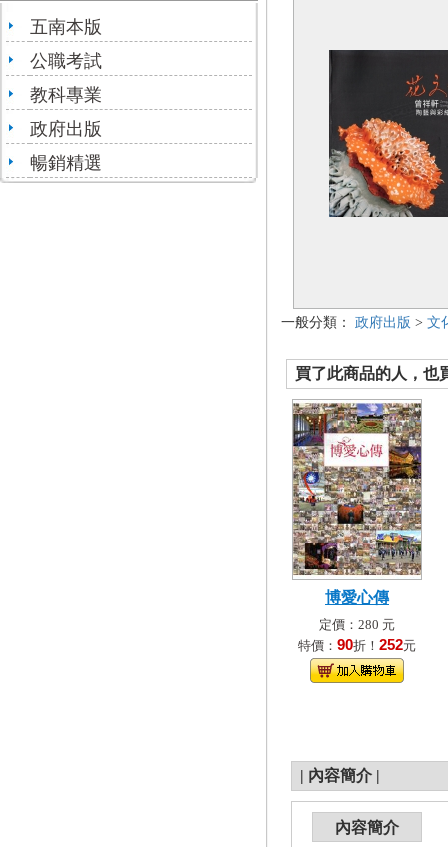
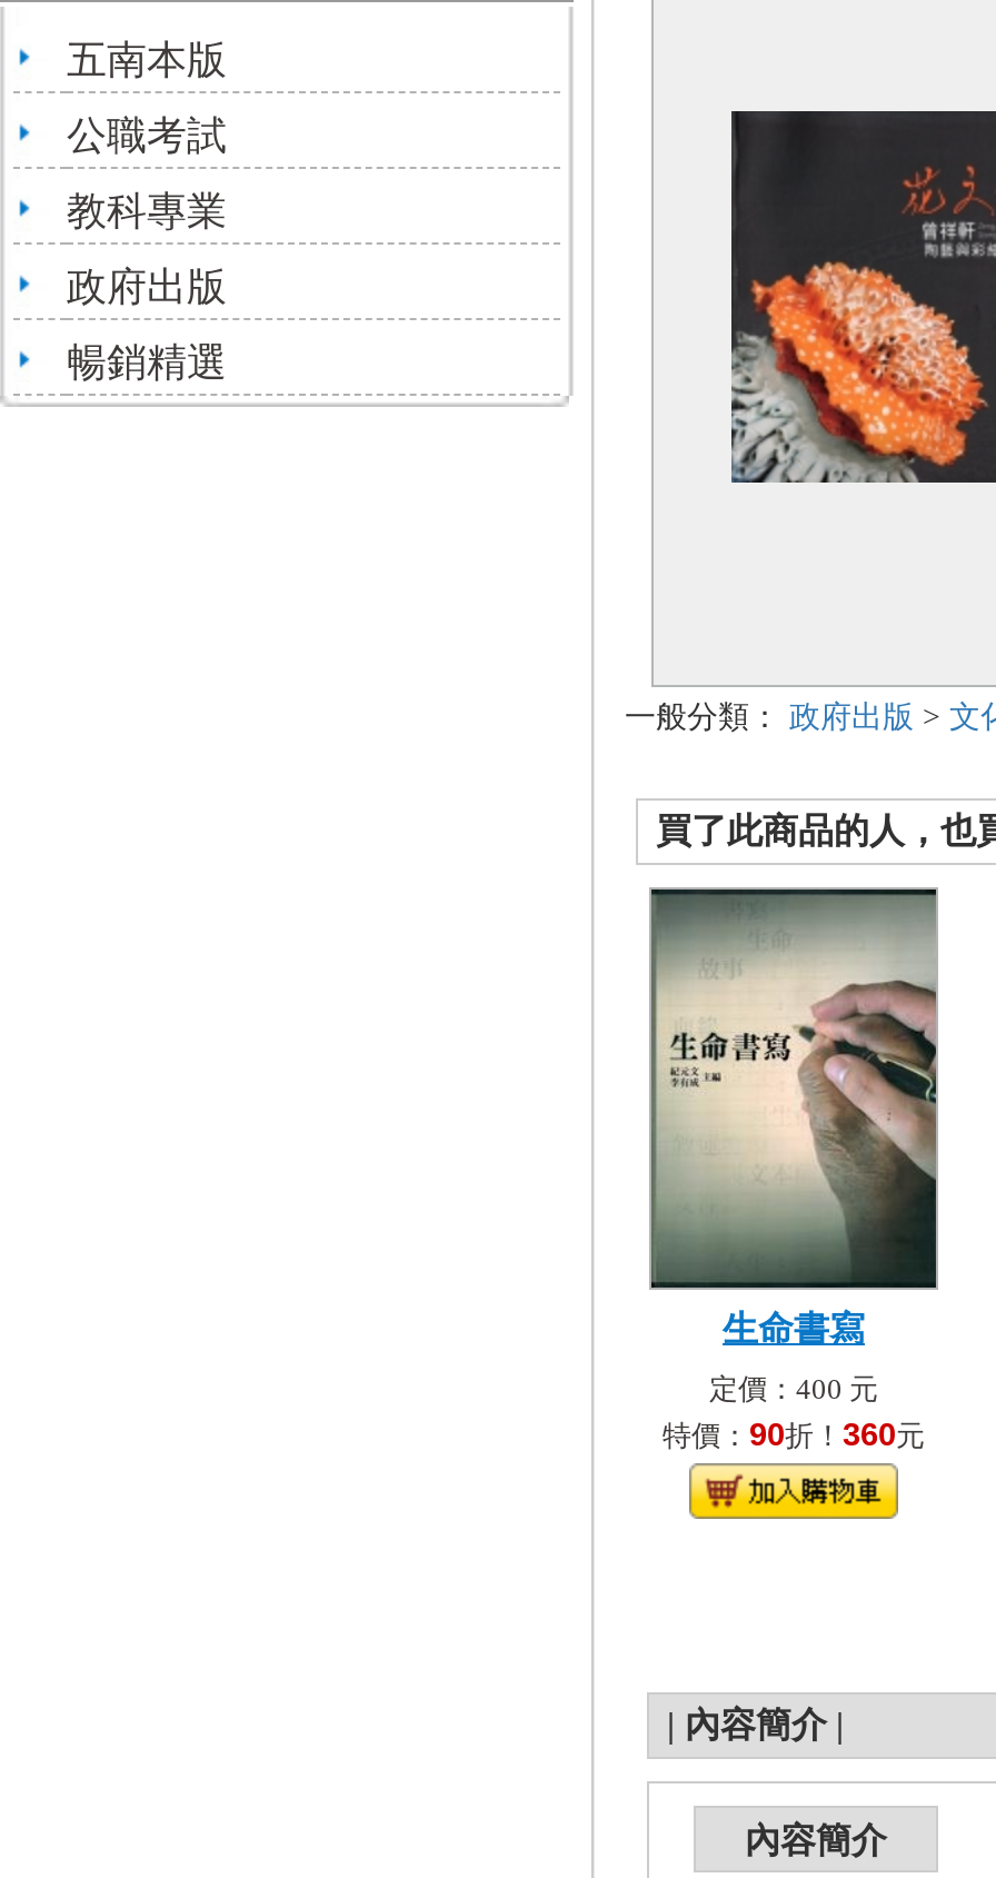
- [image]
- 博愛心傳
+ [image]
+ 生命書寫

- 定價：280 元
- 特價：90折！252元
+ 定價：400 元
+ 特價：90折！360元
